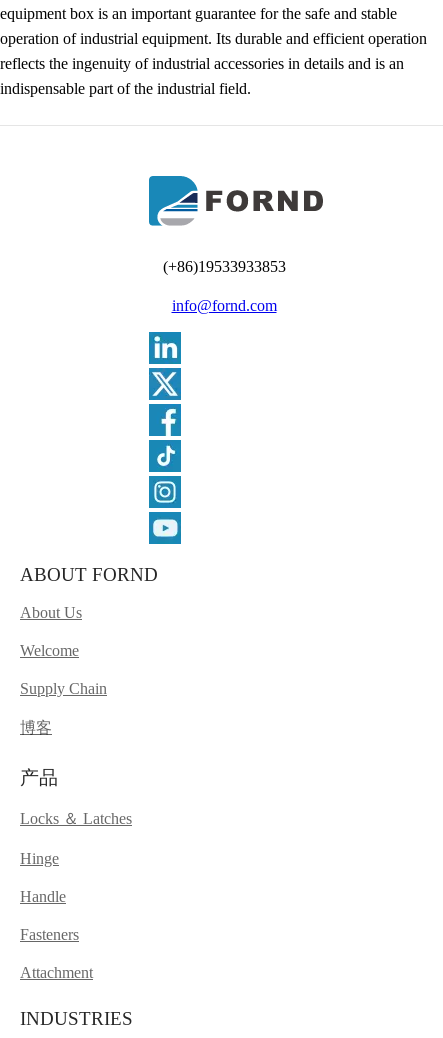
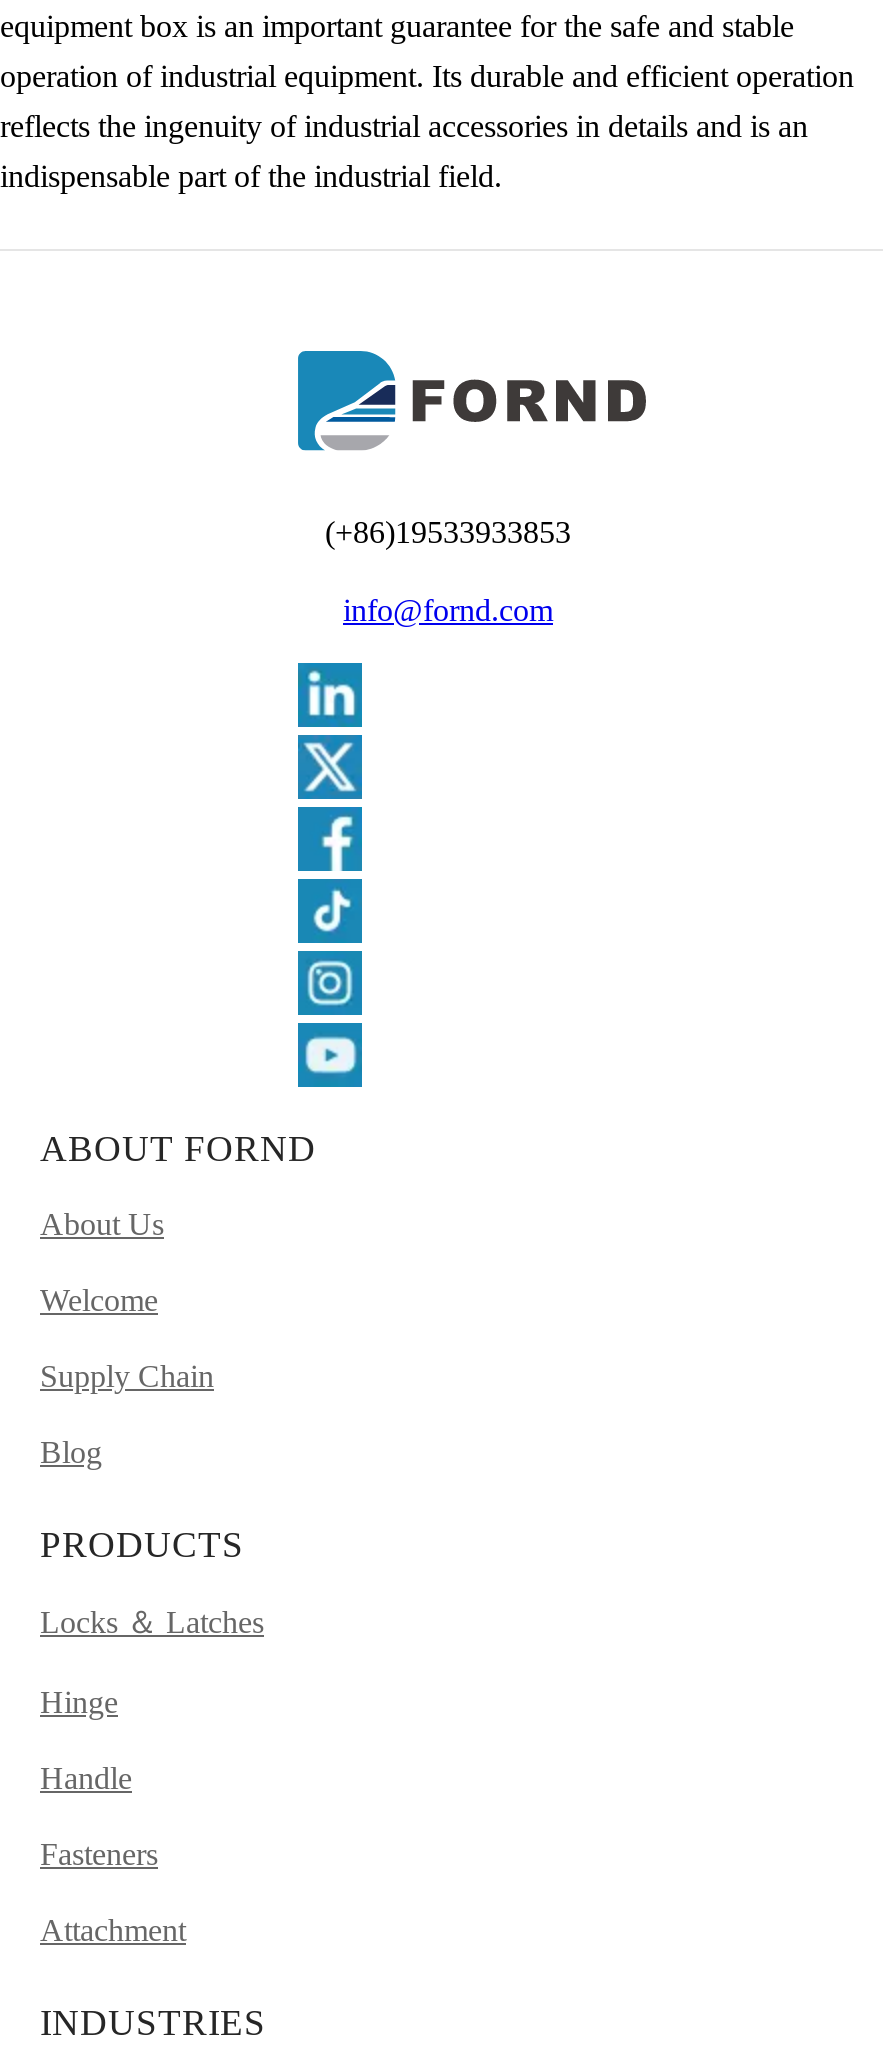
- 博客
+ Blog

- 产品
+ PRODUCTS
